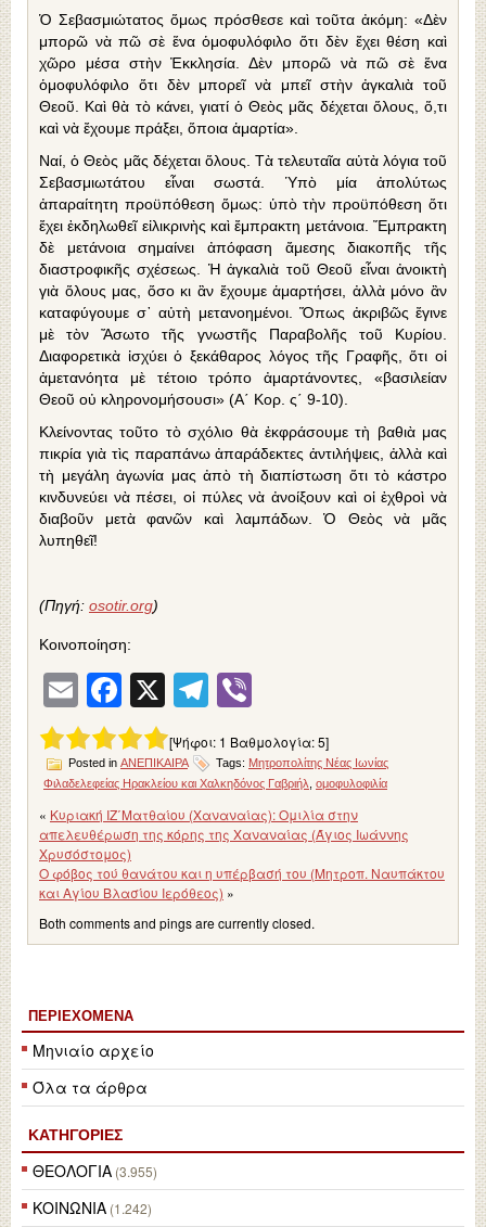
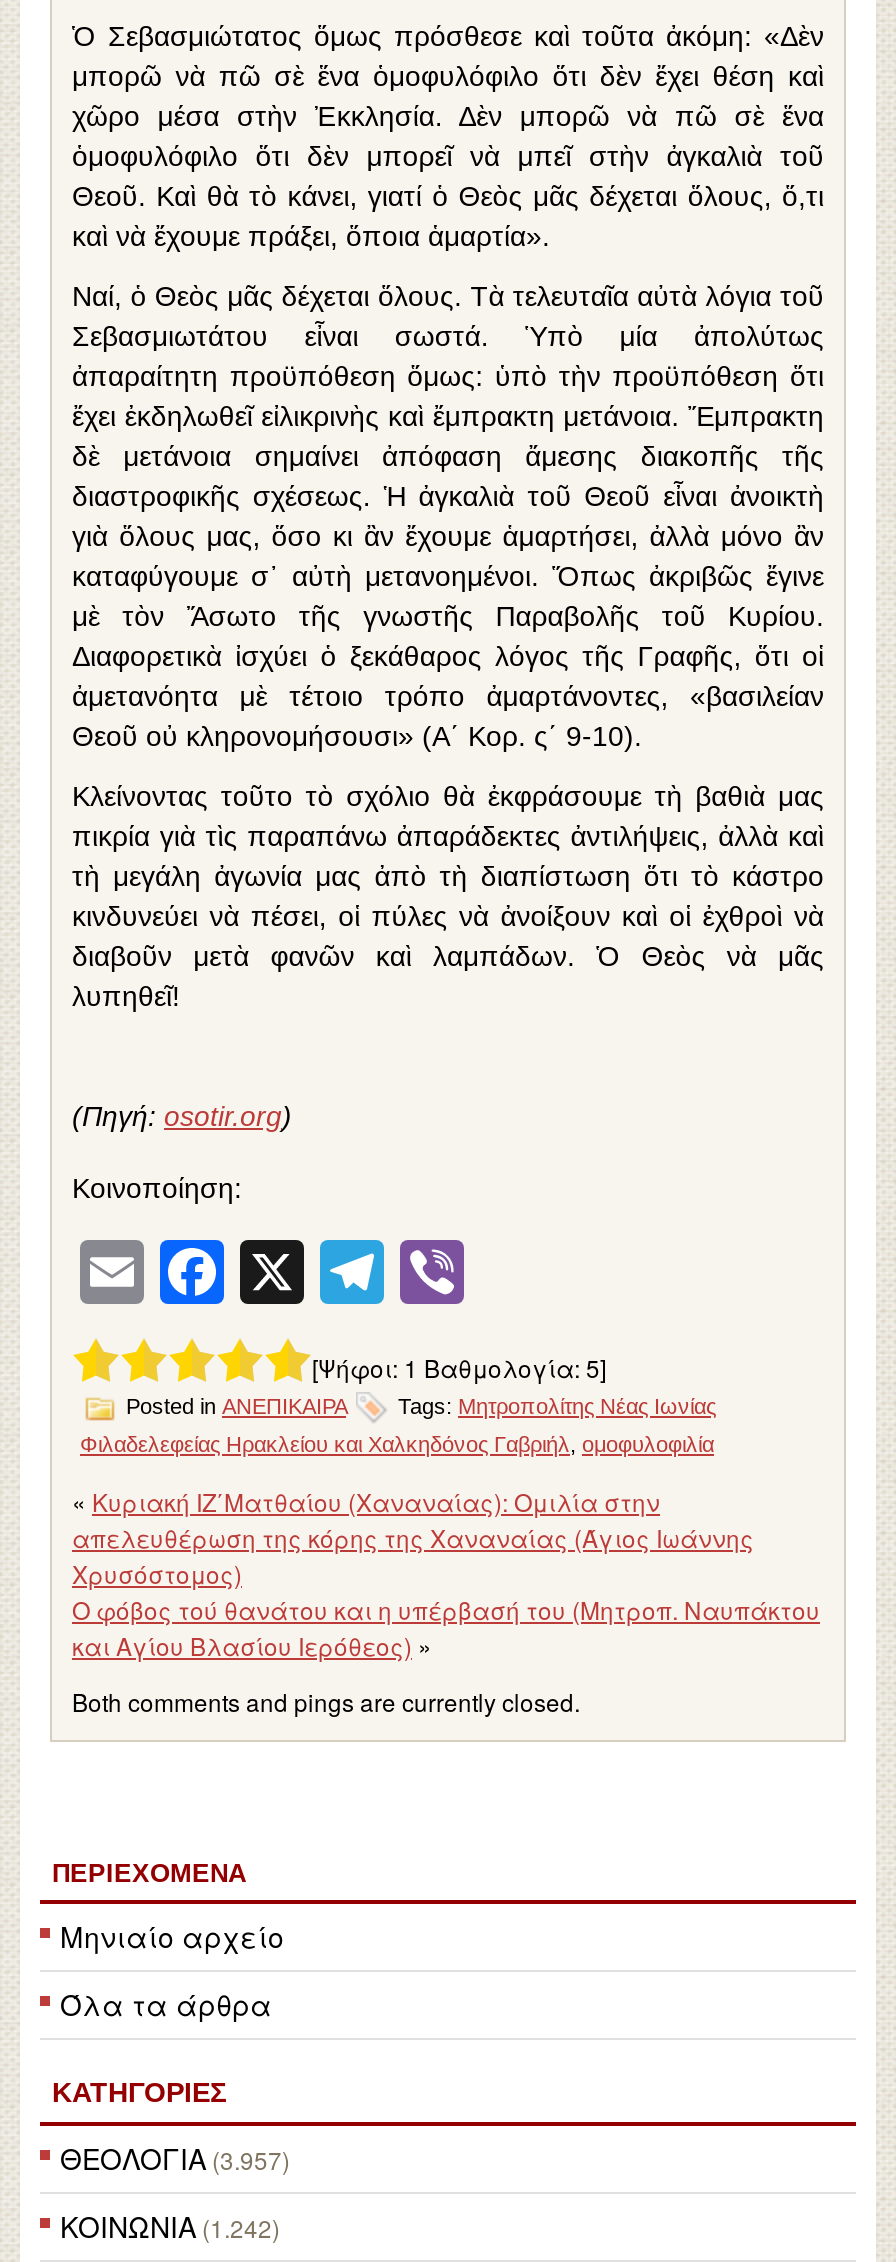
- ΘΕΟΛΟΓΙΑ (3.955)
+ ΘΕΟΛΟΓΙΑ (3.957)
